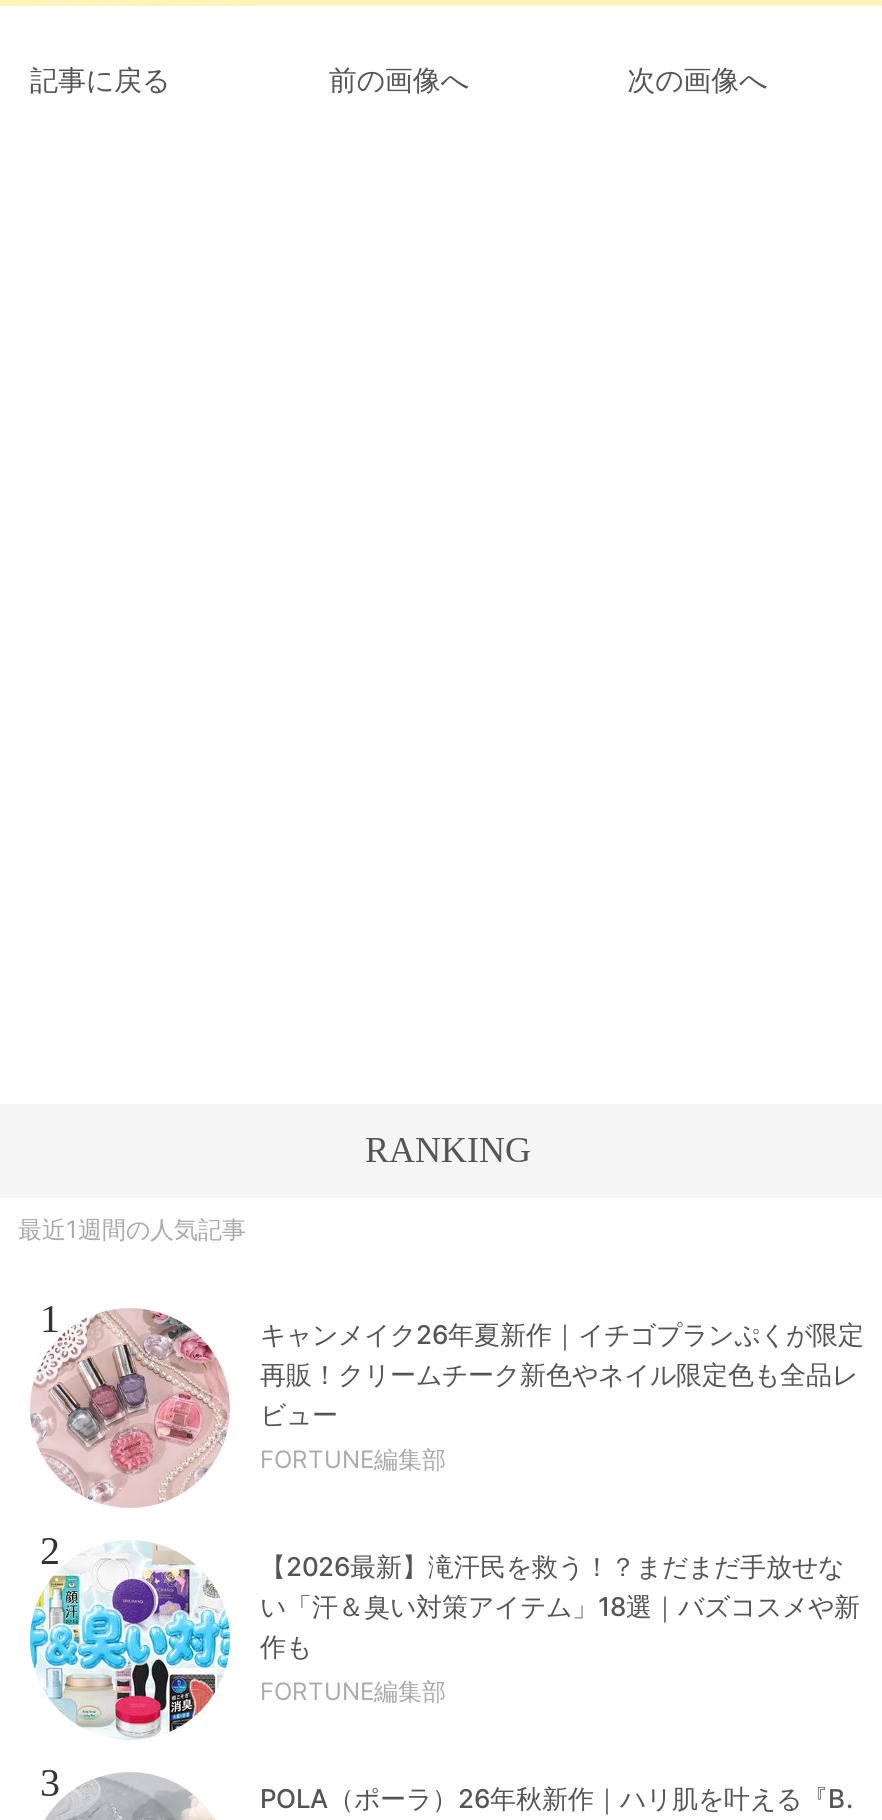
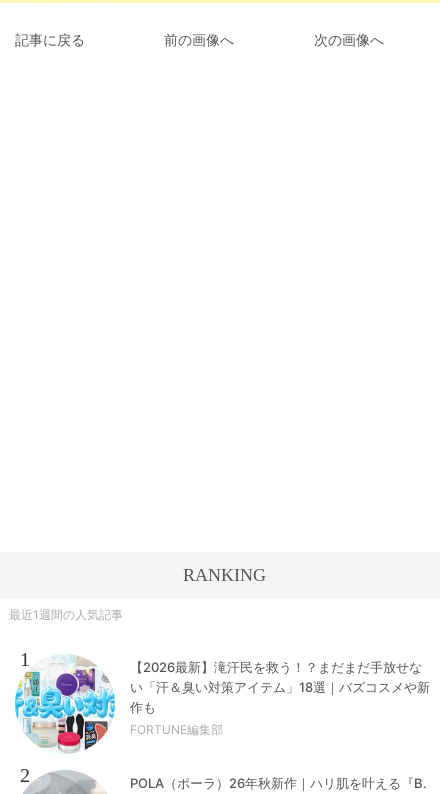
- [image]
- キャンメイク26年夏新作｜イチゴプランぷくが限定
- 再販！クリームチーク新色やネイル限定色も全品レ
- ビュー
- FORTUNE編集部
- 2

- 3
+ 2
